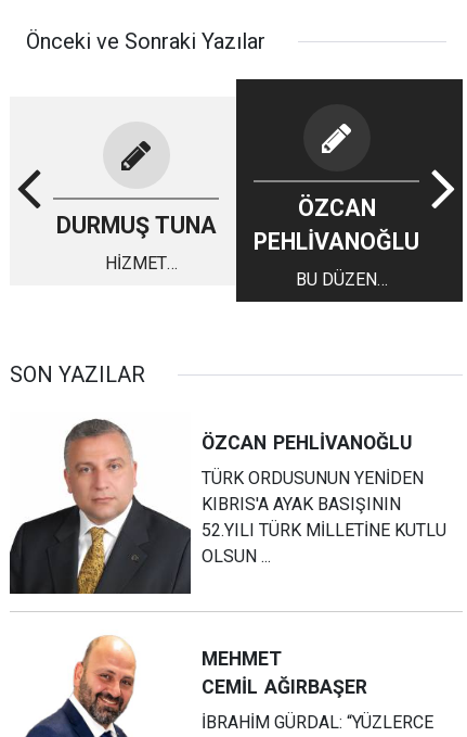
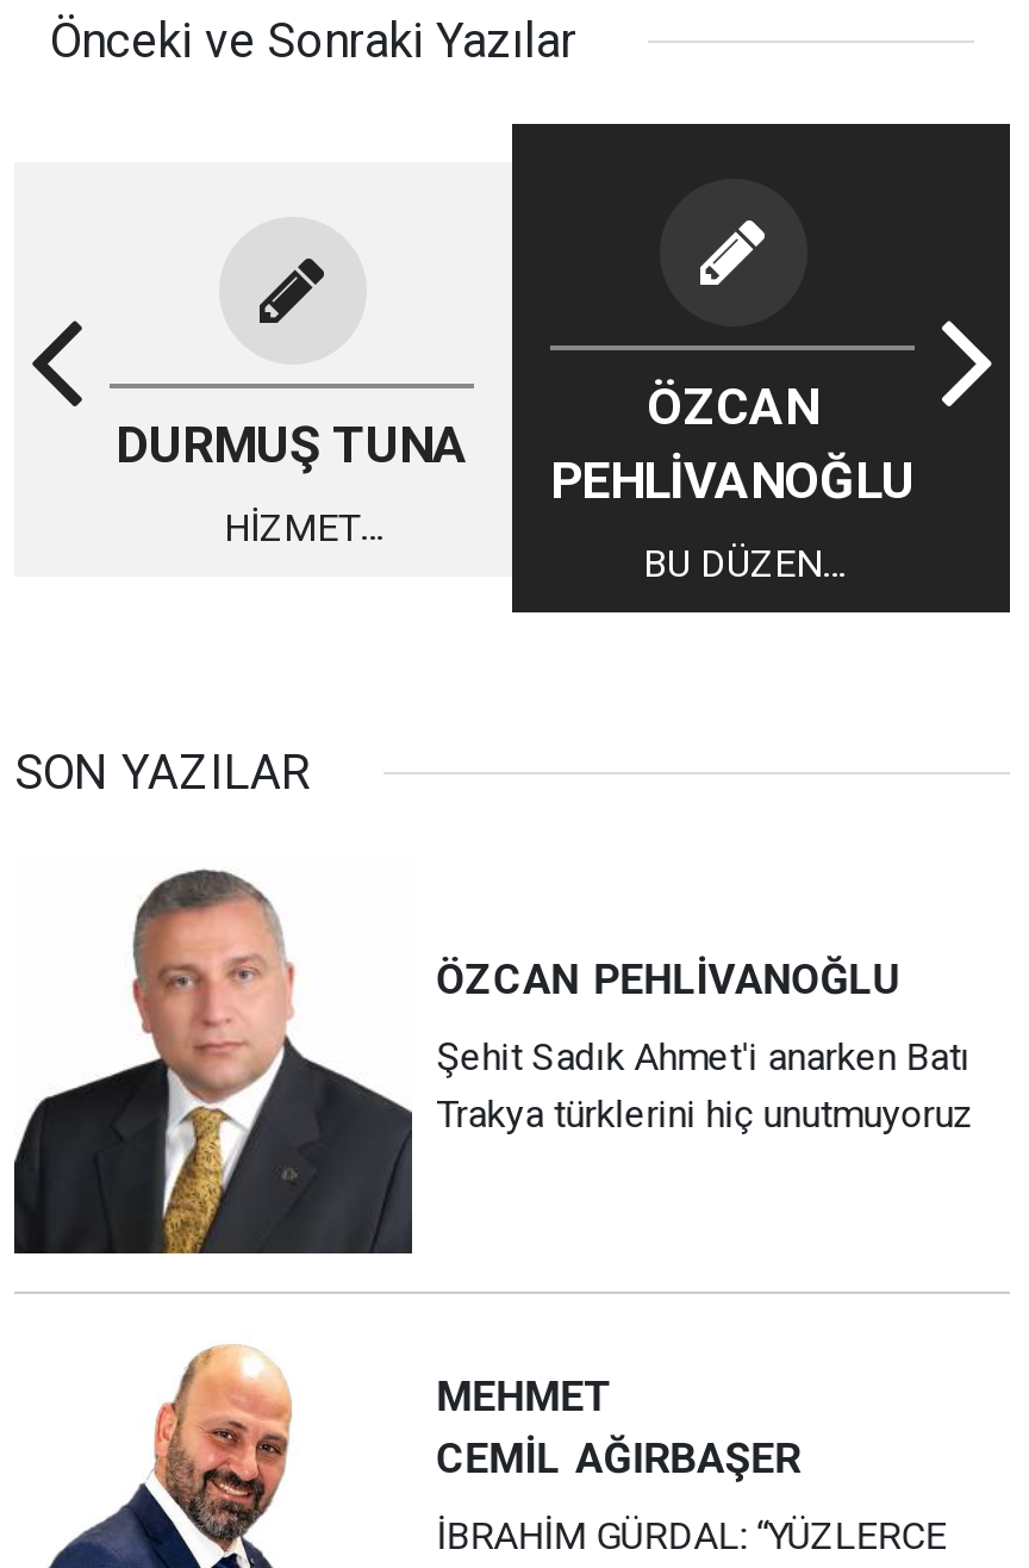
moved down: ÖZCAN PEHLİVANOĞLU

- TÜRK ORDUSUNUN YENİDEN
- KIBRIS'A AYAK BASIŞININ
- 52.YILI TÜRK MİLLETİNE KUTLU
- OLSUN ...
+ Şehit Sadık Ahmet'i anarken Batı
+ Trakya türklerini hiç unutmuyoruz
